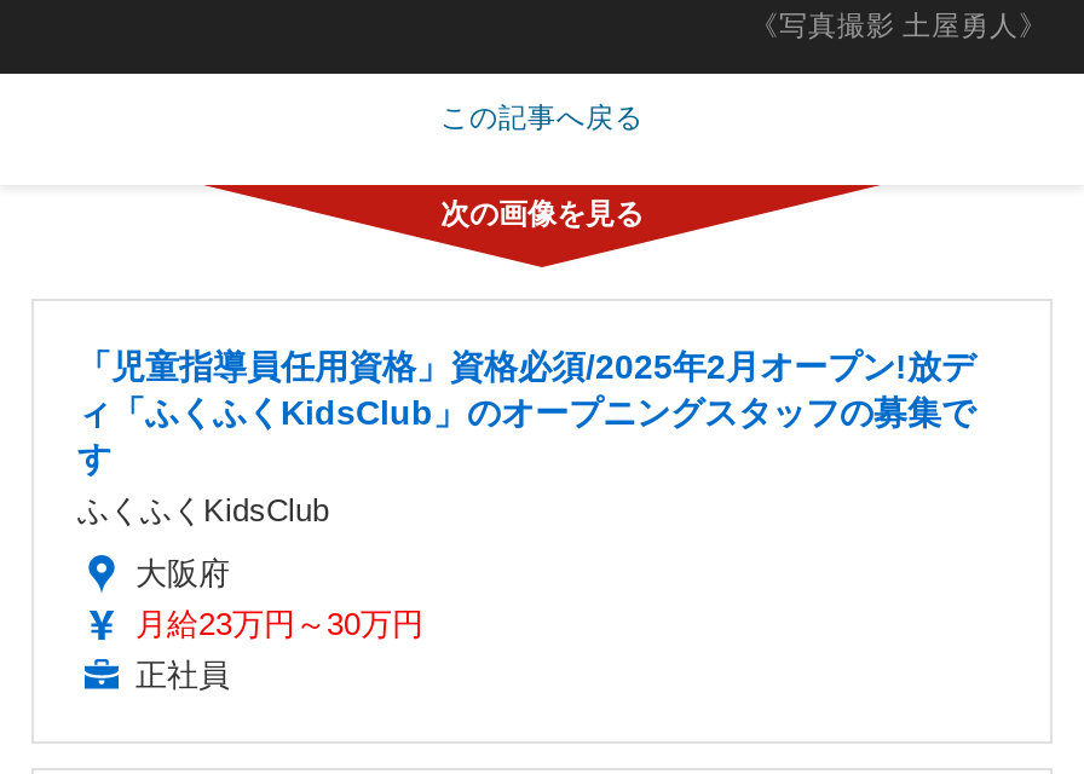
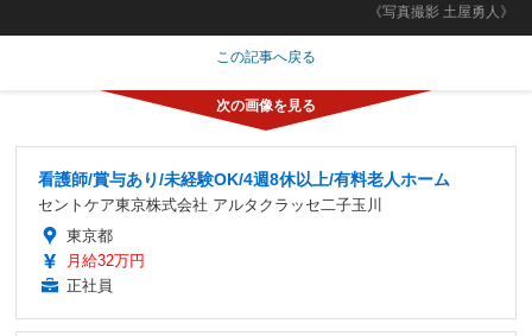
- 「児童指導員任用資格」資格必須/2025年2月オープン!放デ
- ィ「ふくふくKidsClub」のオープニングスタッフの募集で
- す
- ふくふくKidsClub
+ 看護師/賞与あり/未経験OK/4週8休以上/有料老人ホーム
+ セントケア東京株式会社 アルタクラッセ二子玉川

- 大阪府
- 月給23万円～30万円
+ 東京都
+ 月給32万円
